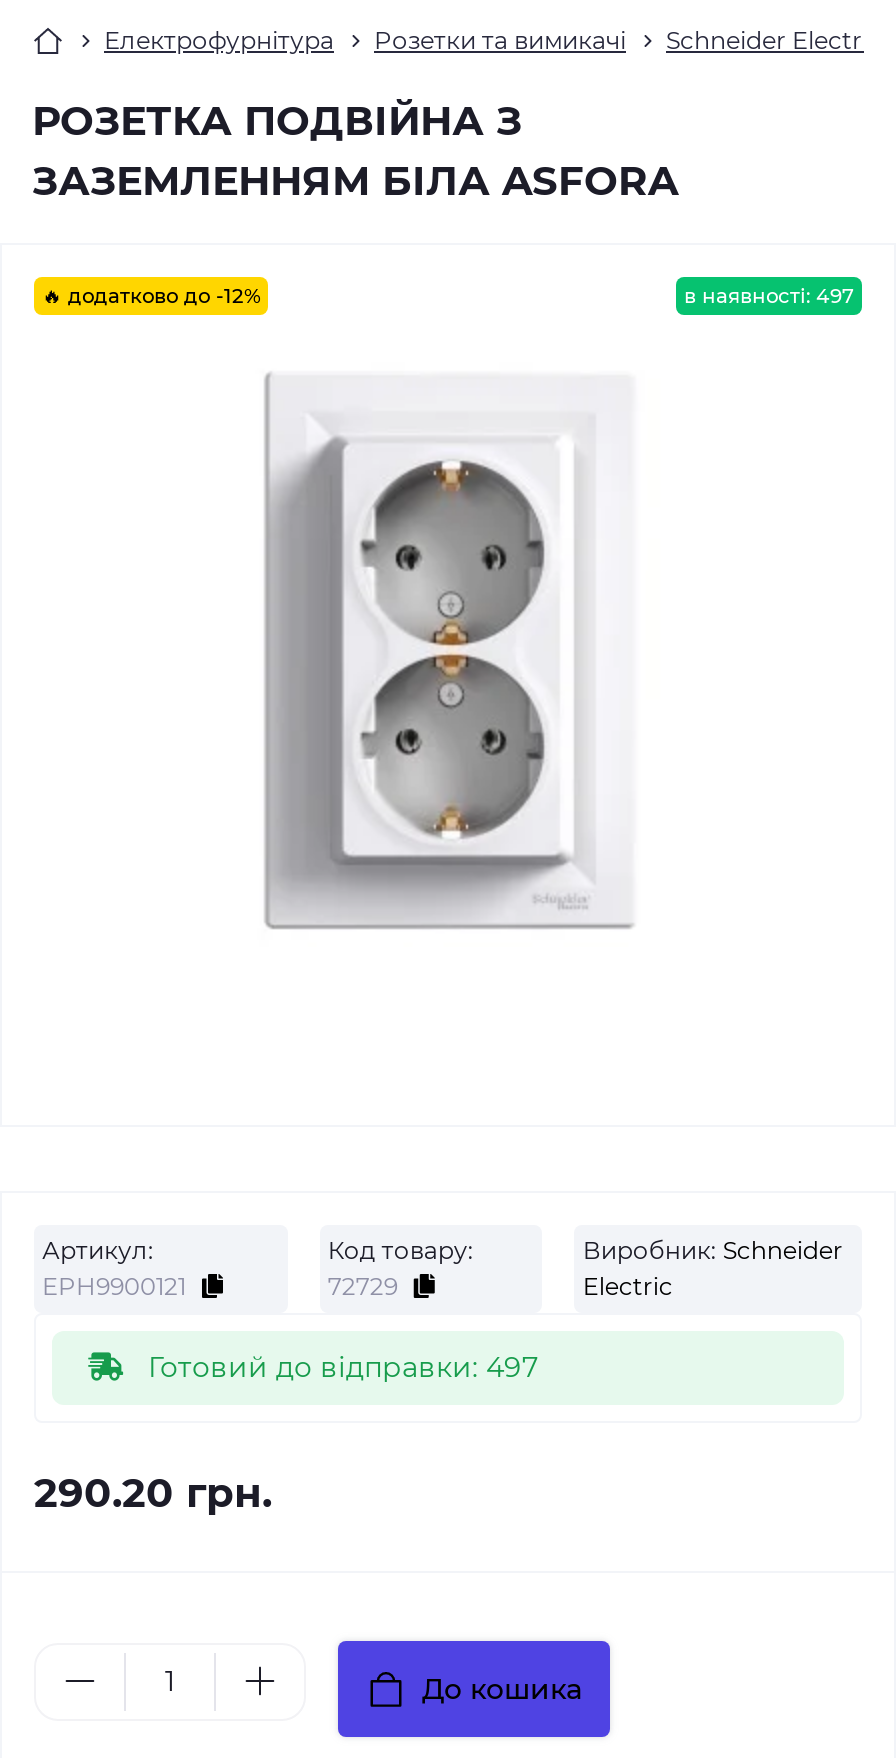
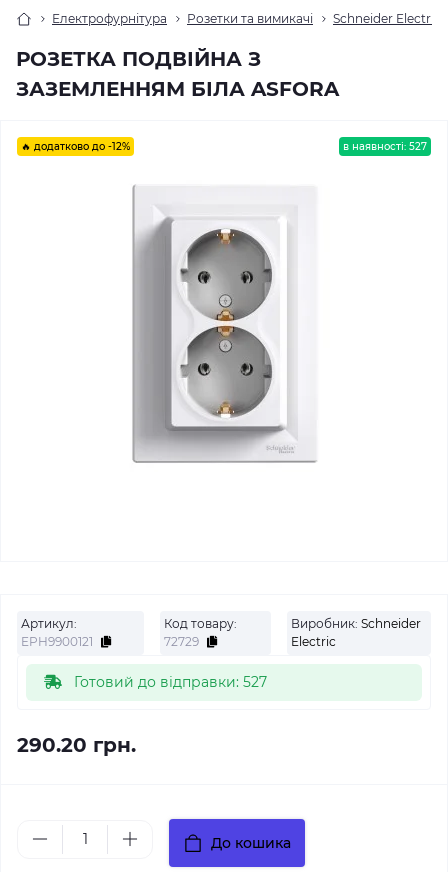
- в наявності: 497
+ в наявності: 527

- Готовий до відправки: 497
+ Готовий до відправки: 527
